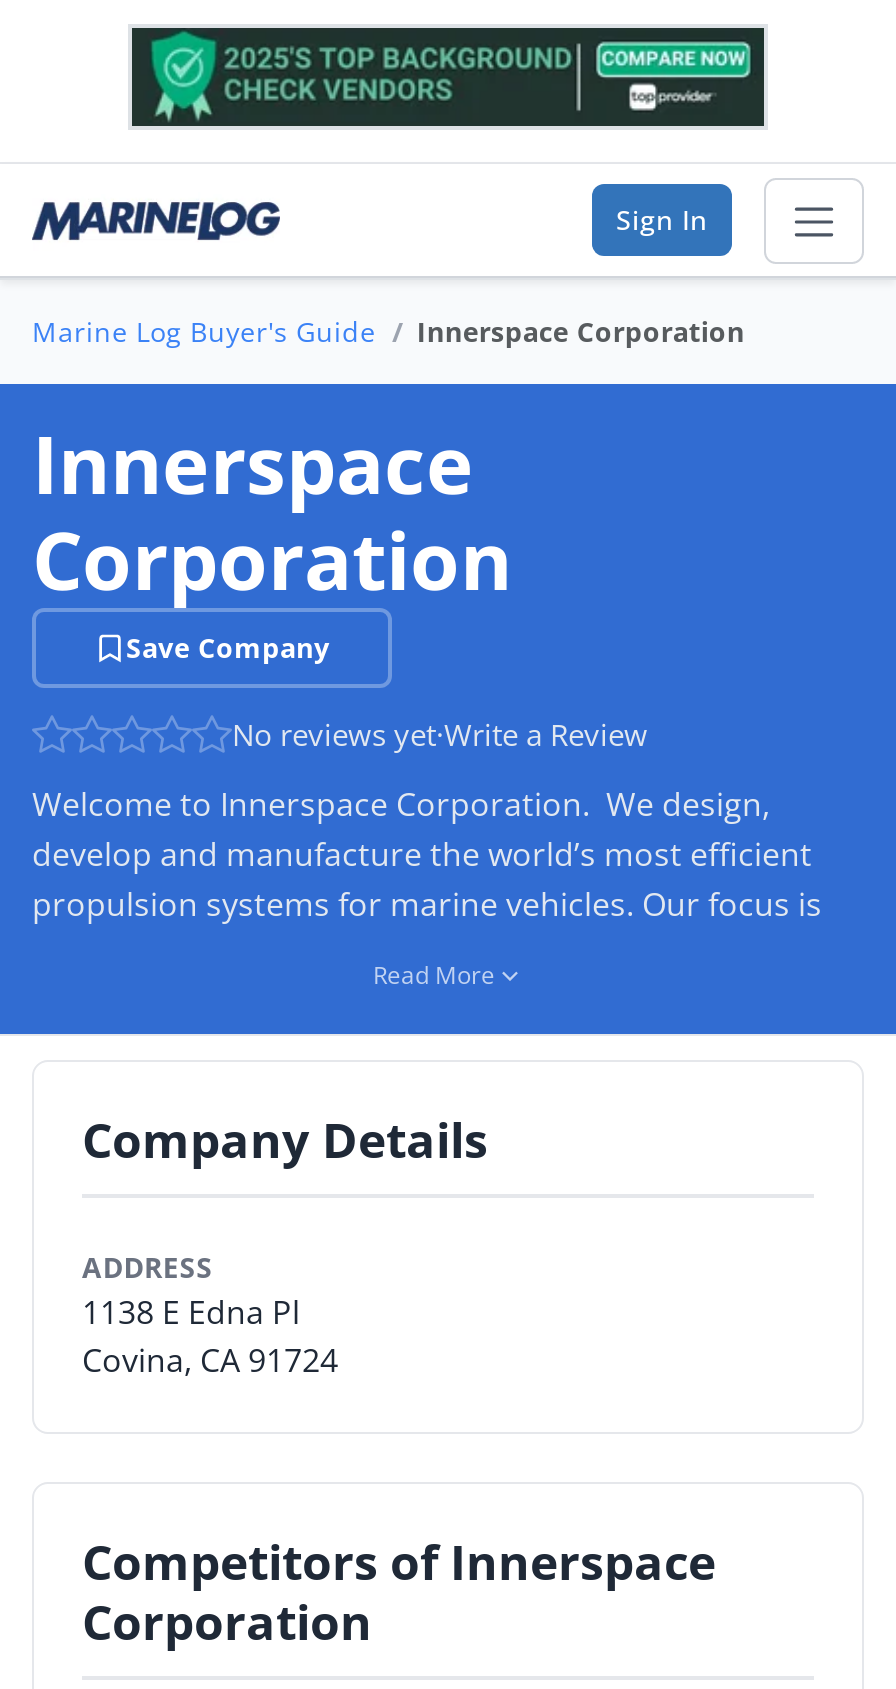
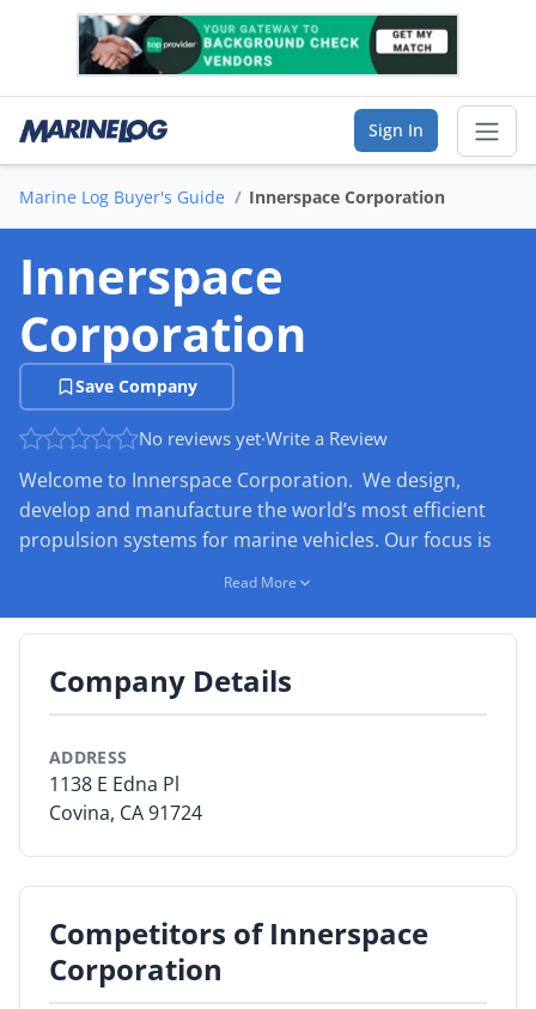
- [image]
+ [image]
